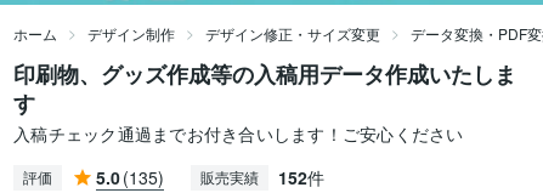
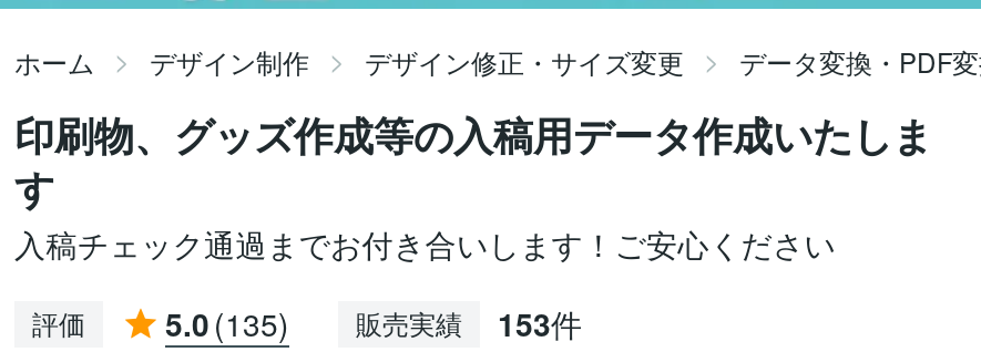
- 5.0 (135) 販売実績 152件
+ 5.0 (135) 販売実績 153件
